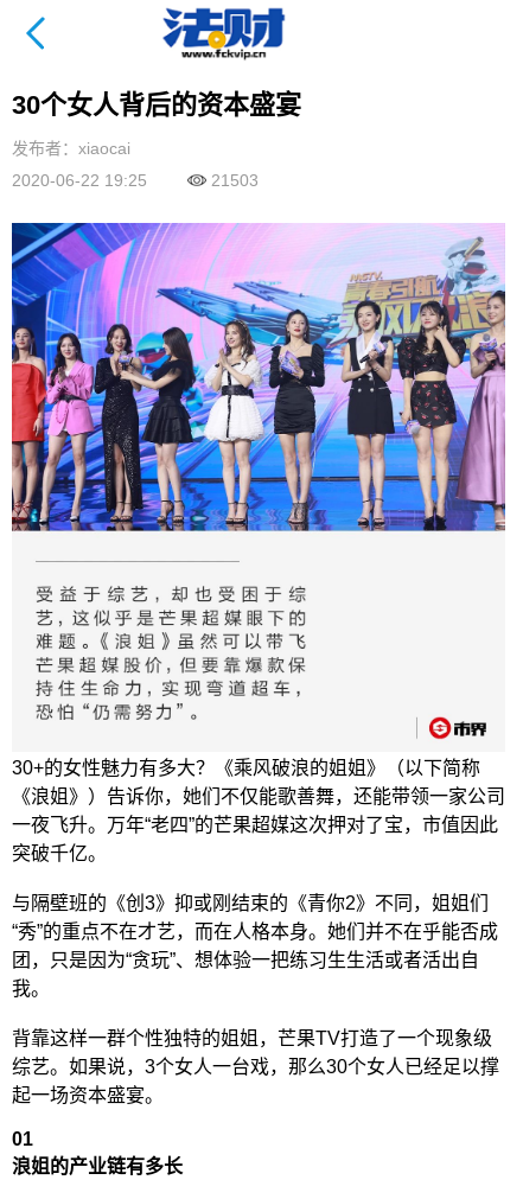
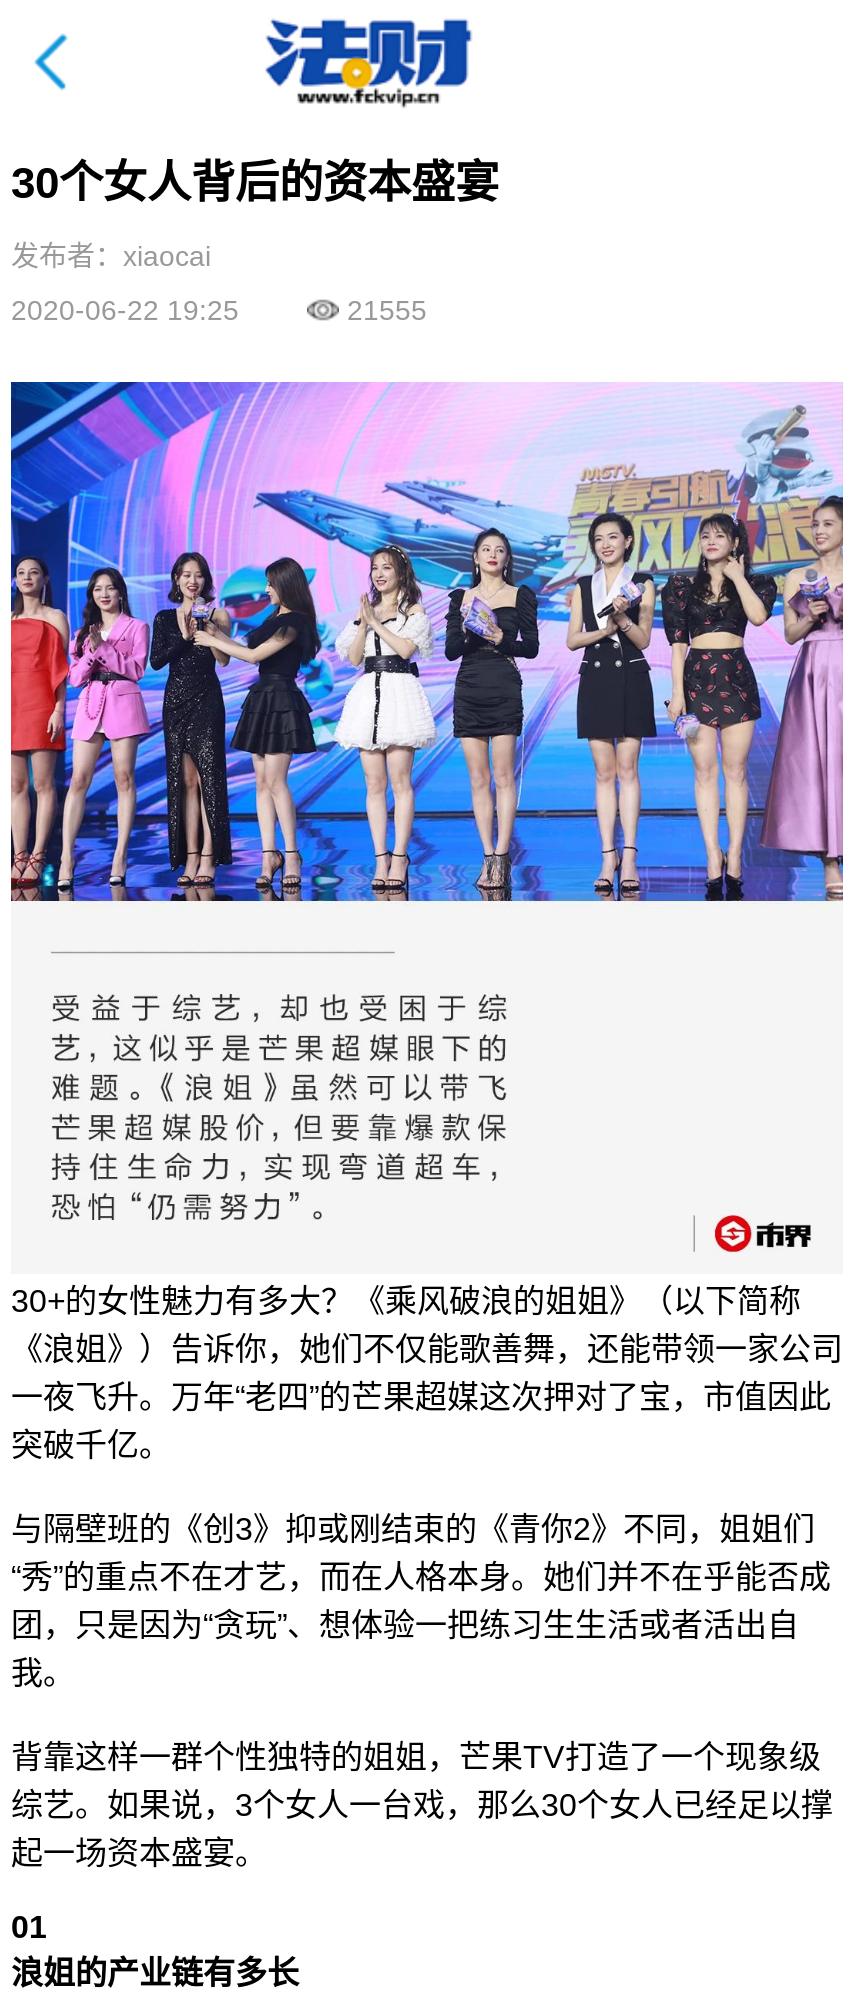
- 21503
+ 21555
